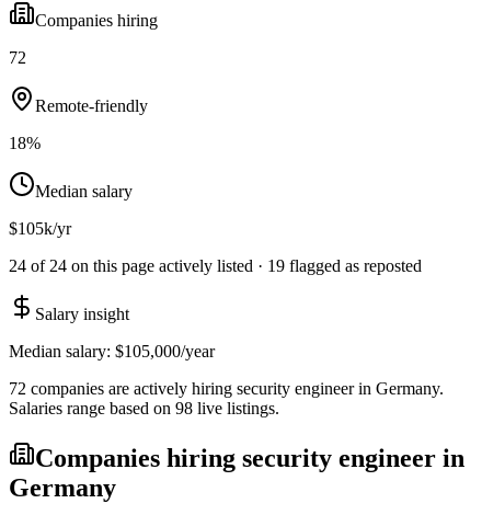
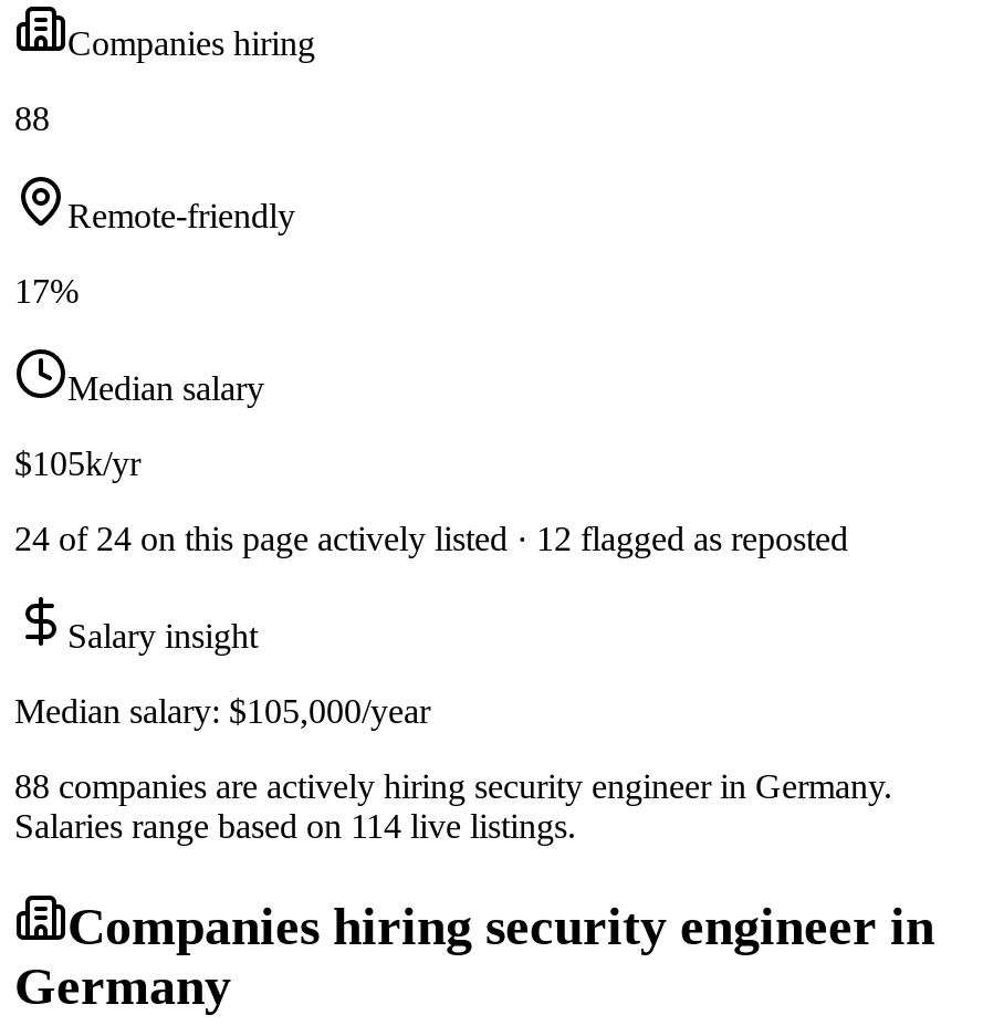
- 72
+ 88

- 18%
+ 17%

- 24 of 24 on this page actively listed · 19 flagged as reposted
+ 24 of 24 on this page actively listed · 12 flagged as reposted

- 72 companies are actively hiring security engineer in Germany.
+ 88 companies are actively hiring security engineer in Germany.

- Salaries range based on 98 live listings.
+ Salaries range based on 114 live listings.
